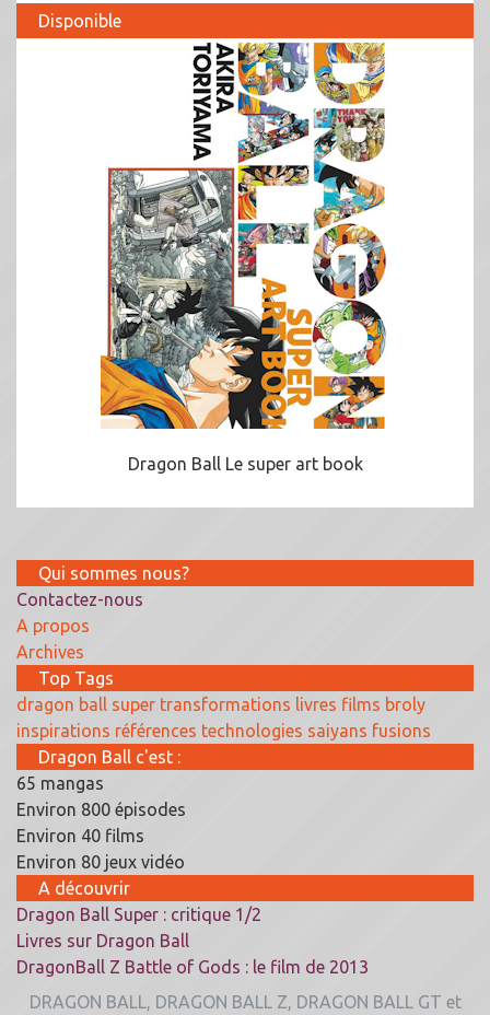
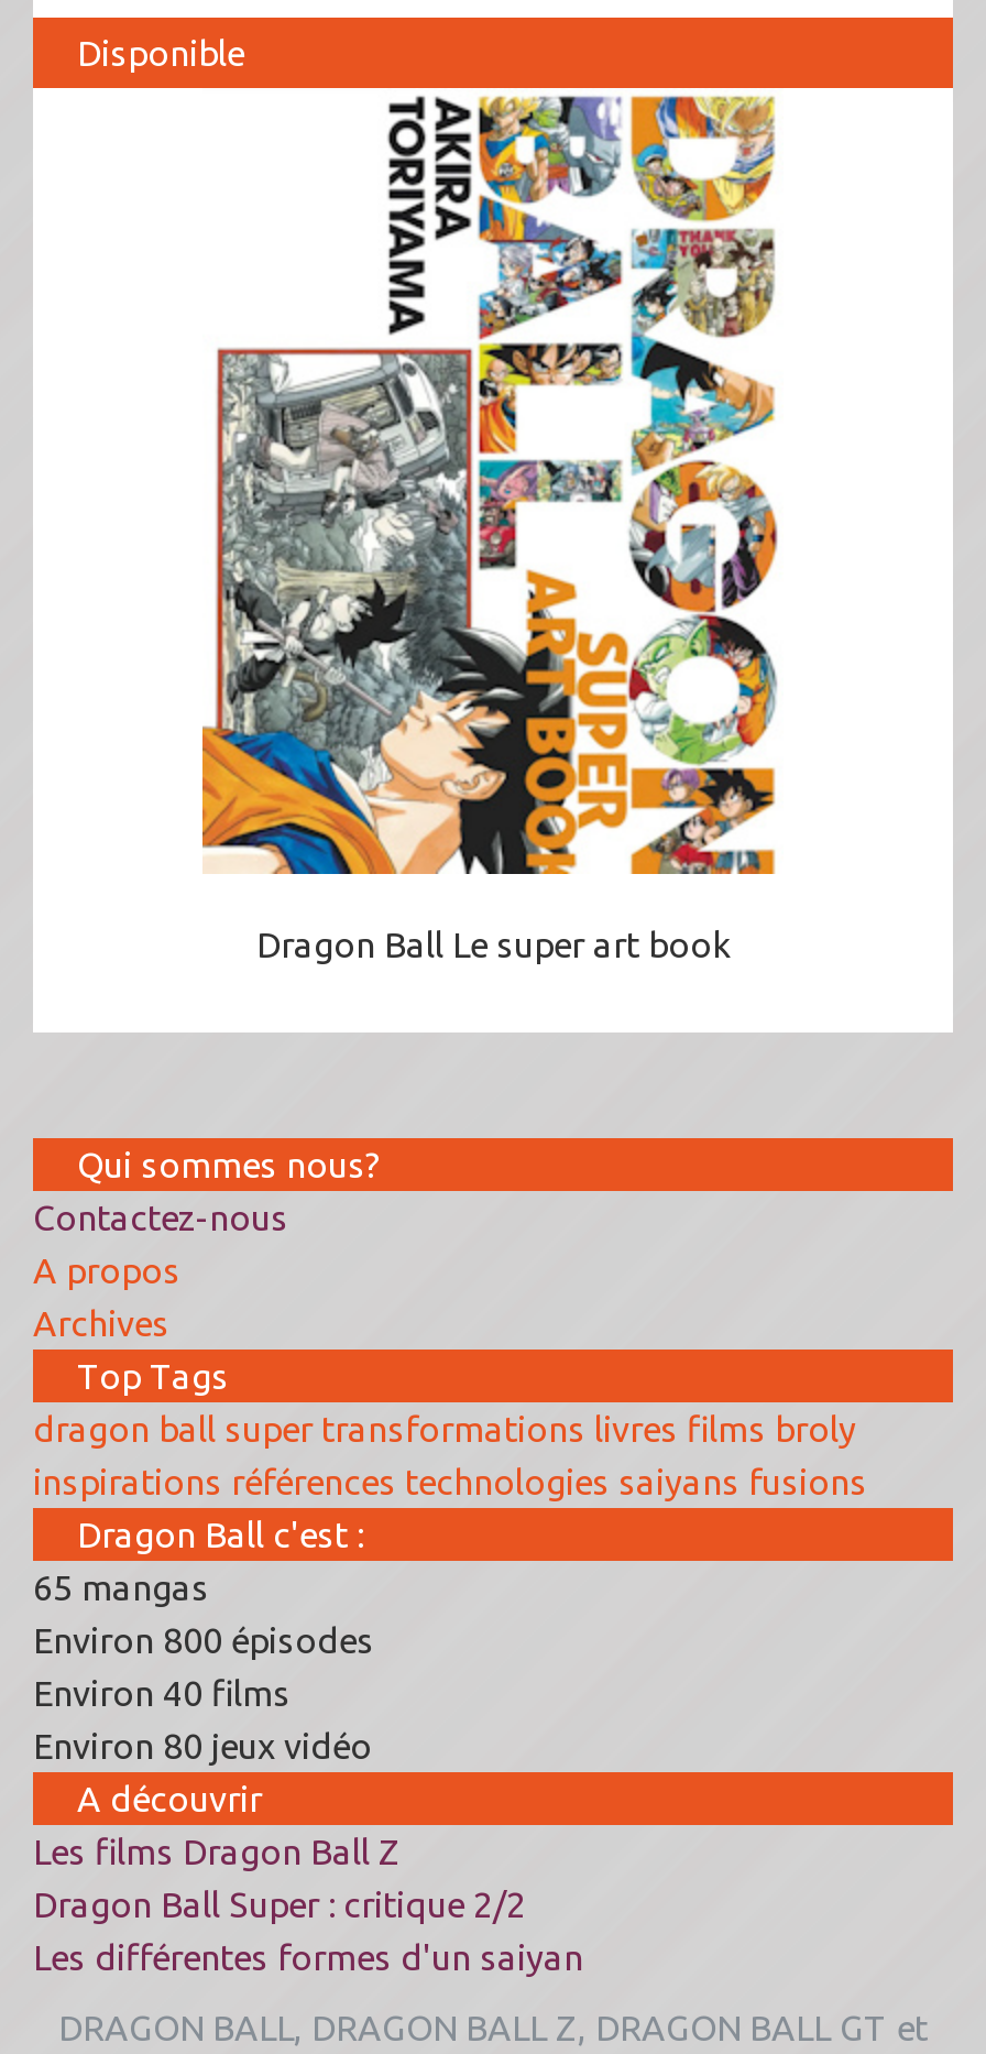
- Dragon Ball Super : critique 1/2
- Livres sur Dragon Ball
- DragonBall Z Battle of Gods : le film de 2013
+ Les films Dragon Ball Z
+ Dragon Ball Super : critique 2/2
+ Les différentes formes d'un saiyan
